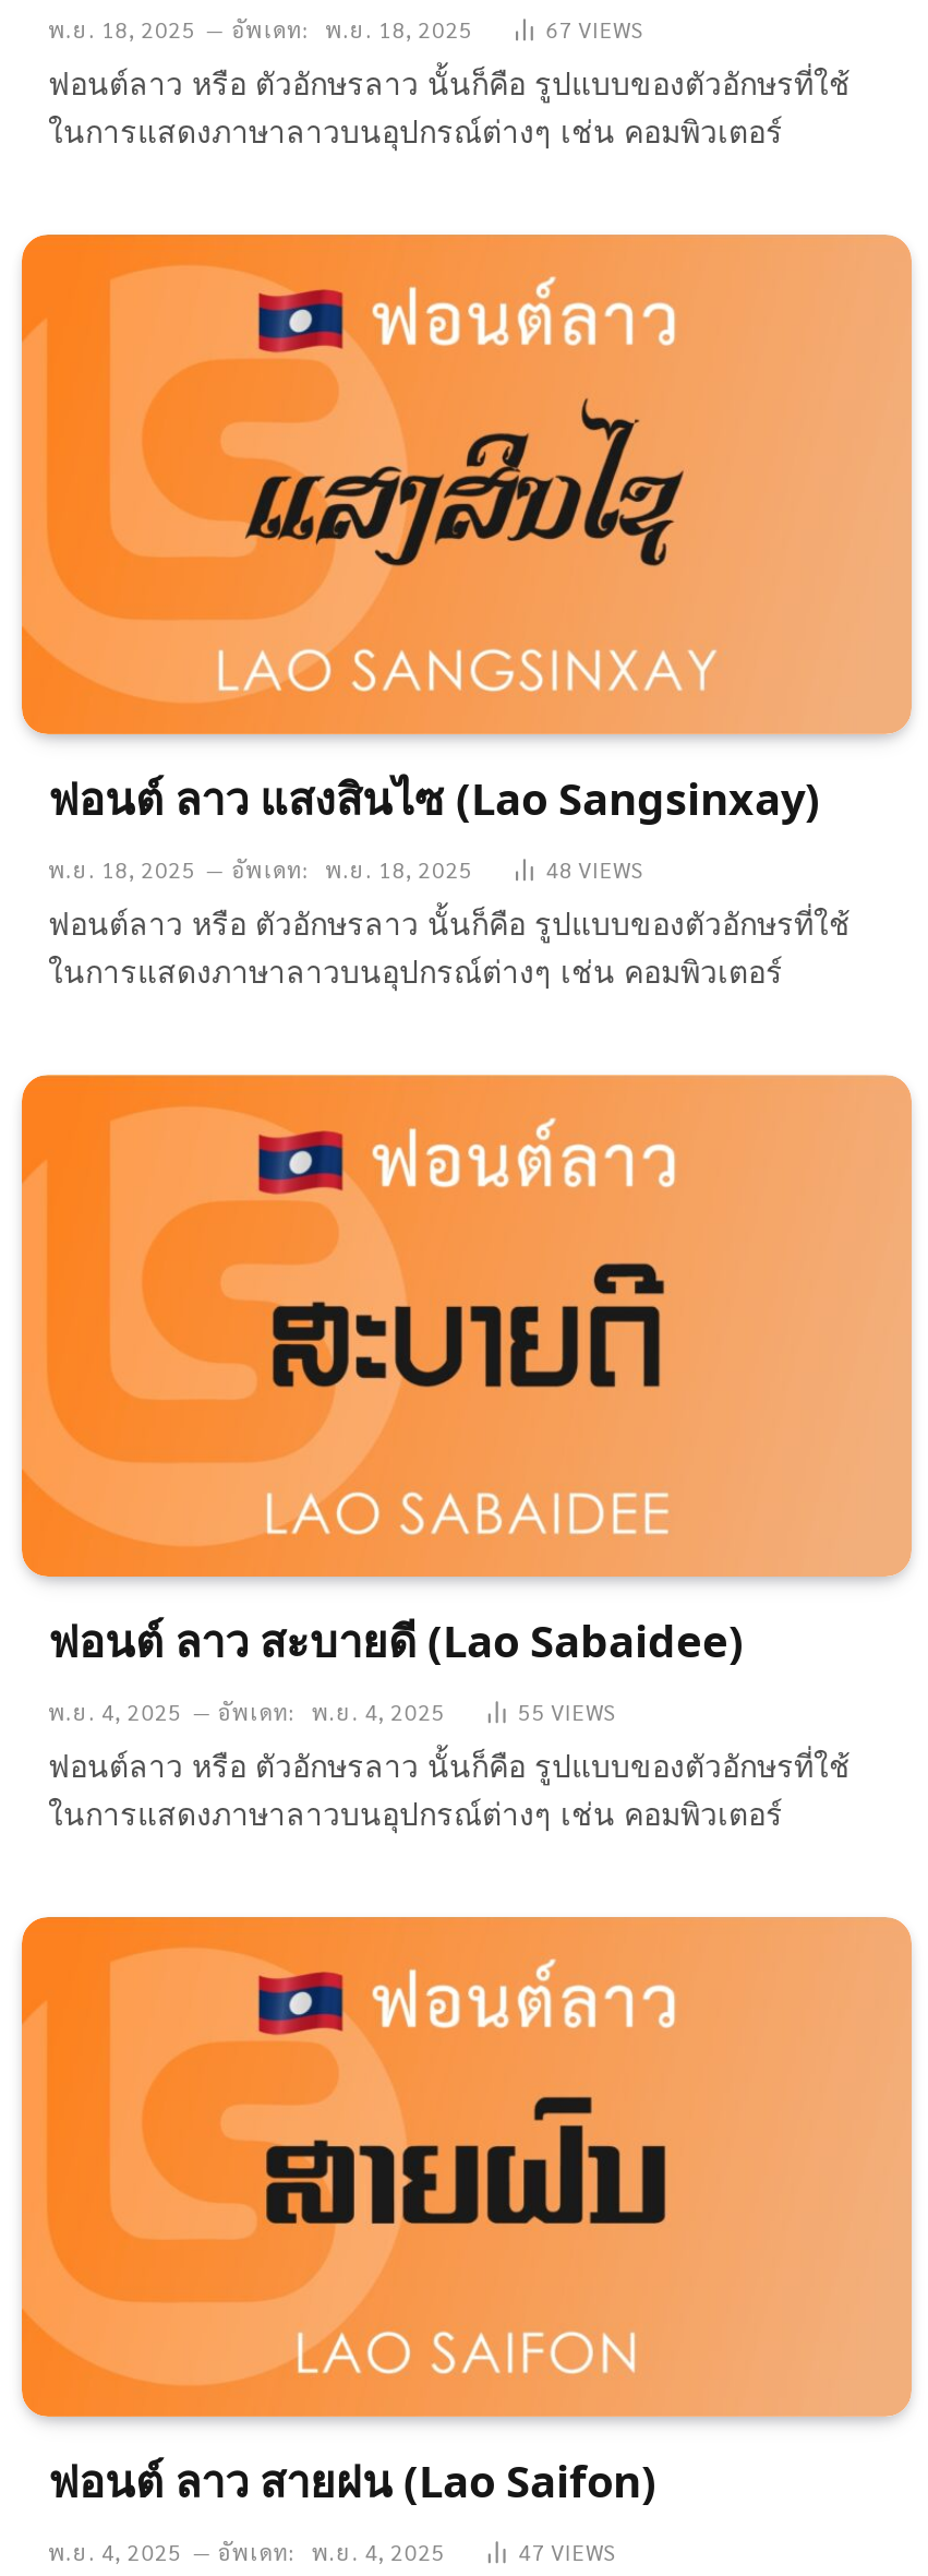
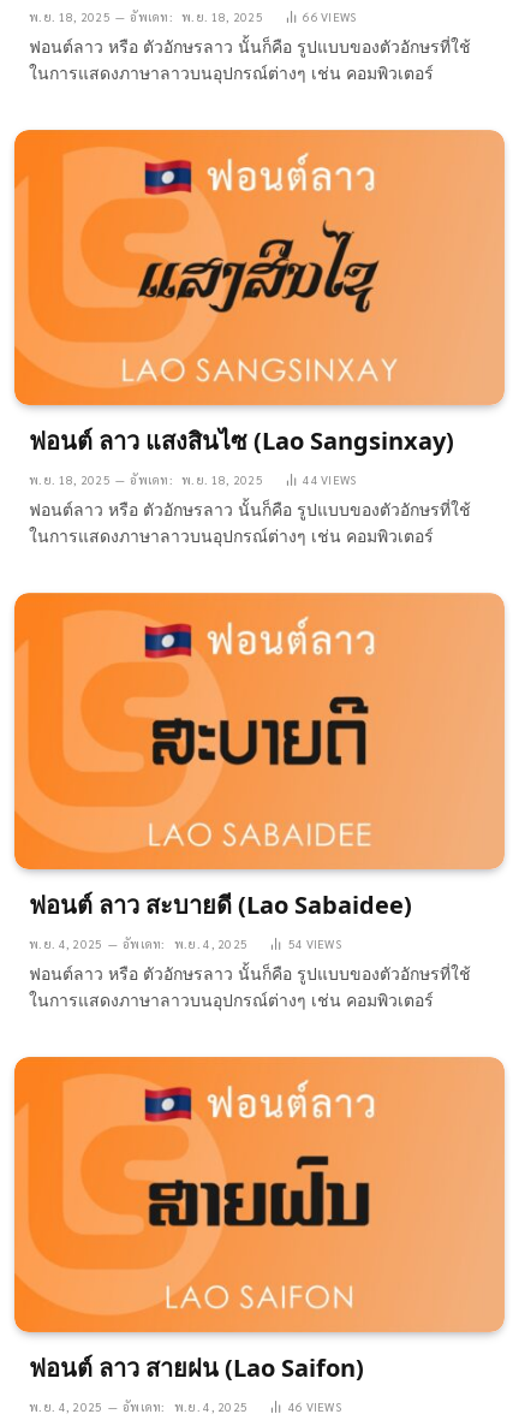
- 67 VIEWS
+ 66 VIEWS

- 48 VIEWS
+ 44 VIEWS

- 55 VIEWS
+ 54 VIEWS

- 47 VIEWS
+ 46 VIEWS
